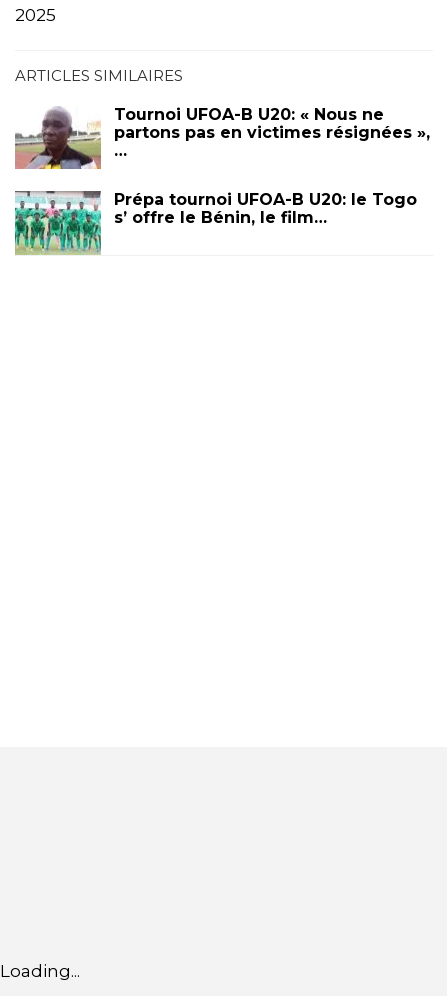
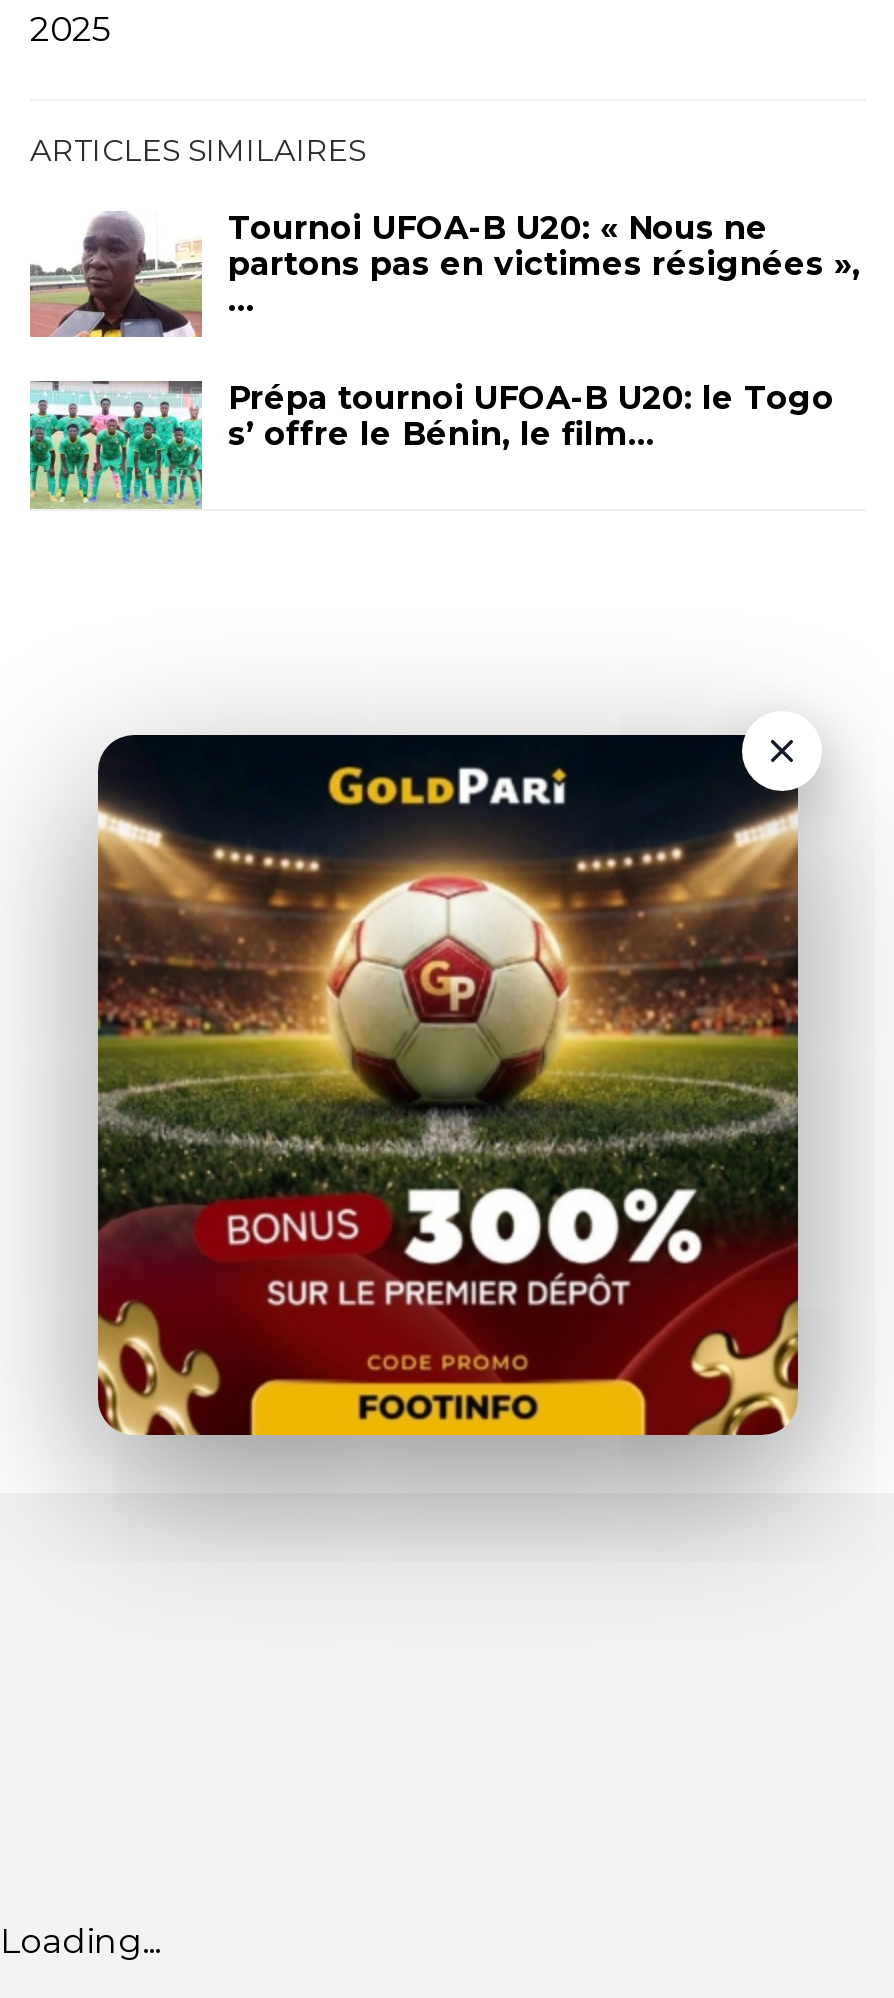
+ [image]
